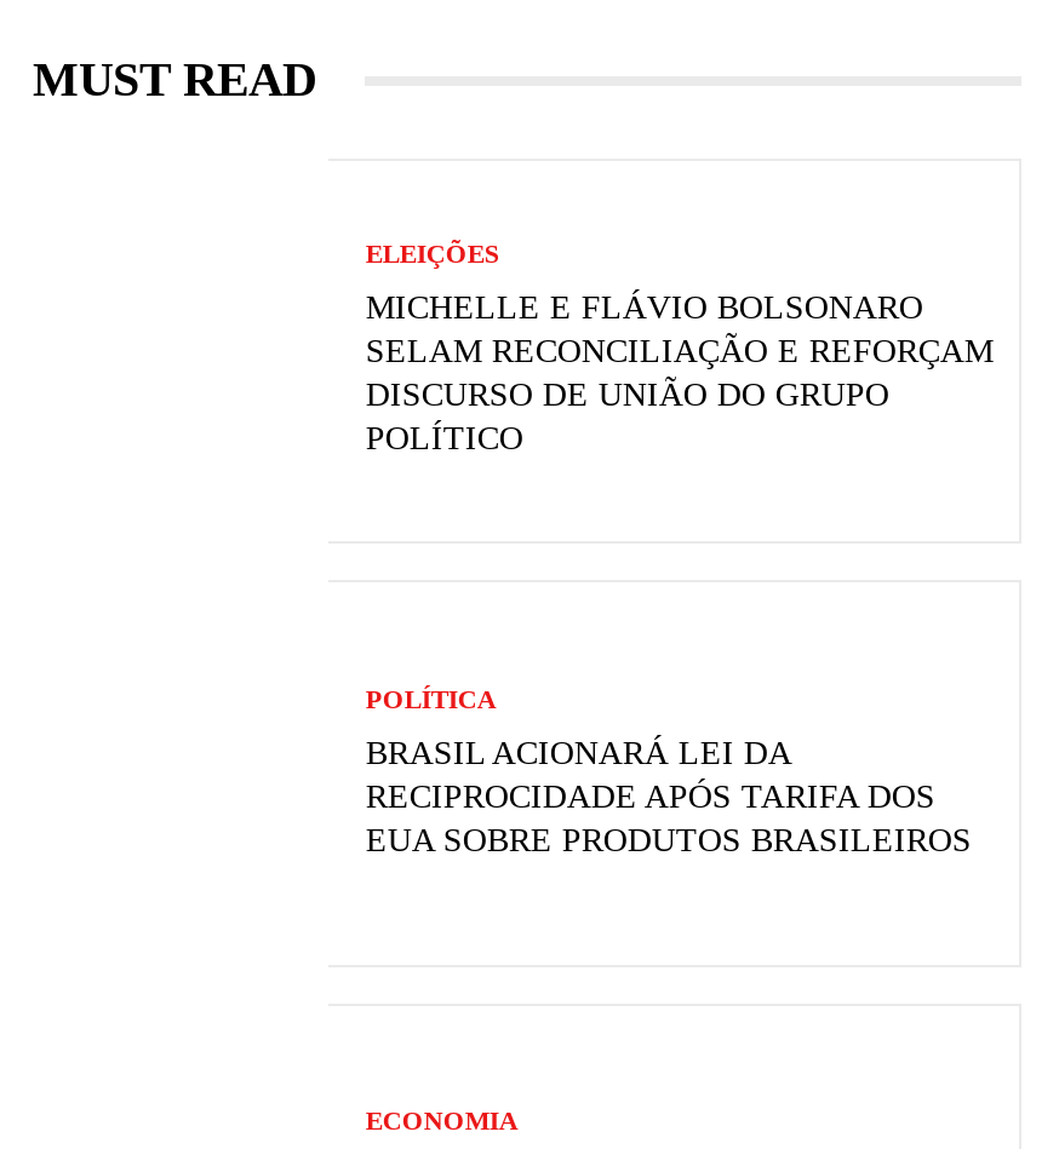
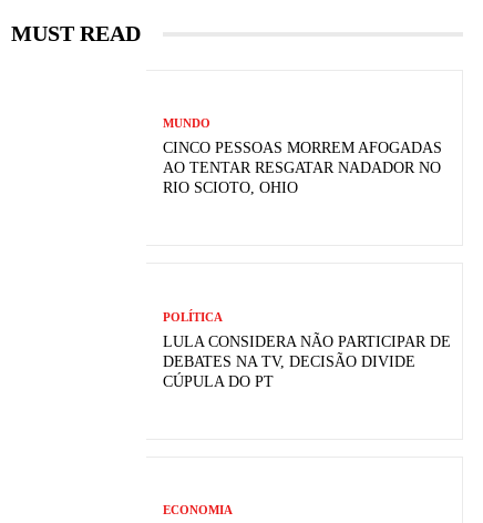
- ELEIÇÕES
+ MUNDO

- MICHELLE E FLÁVIO BOLSONARO
- SELAM RECONCILIAÇÃO E REFORÇAM
- DISCURSO DE UNIÃO DO GRUPO
- POLÍTICO
+ CINCO PESSOAS MORREM AFOGADAS
+ AO TENTAR RESGATAR NADADOR NO
+ RIO SCIOTO, OHIO

- BRASIL ACIONARÁ LEI DA
- RECIPROCIDADE APÓS TARIFA DOS
- EUA SOBRE PRODUTOS BRASILEIROS
+ LULA CONSIDERA NÃO PARTICIPAR DE
+ DEBATES NA TV, DECISÃO DIVIDE
+ CÚPULA DO PT
